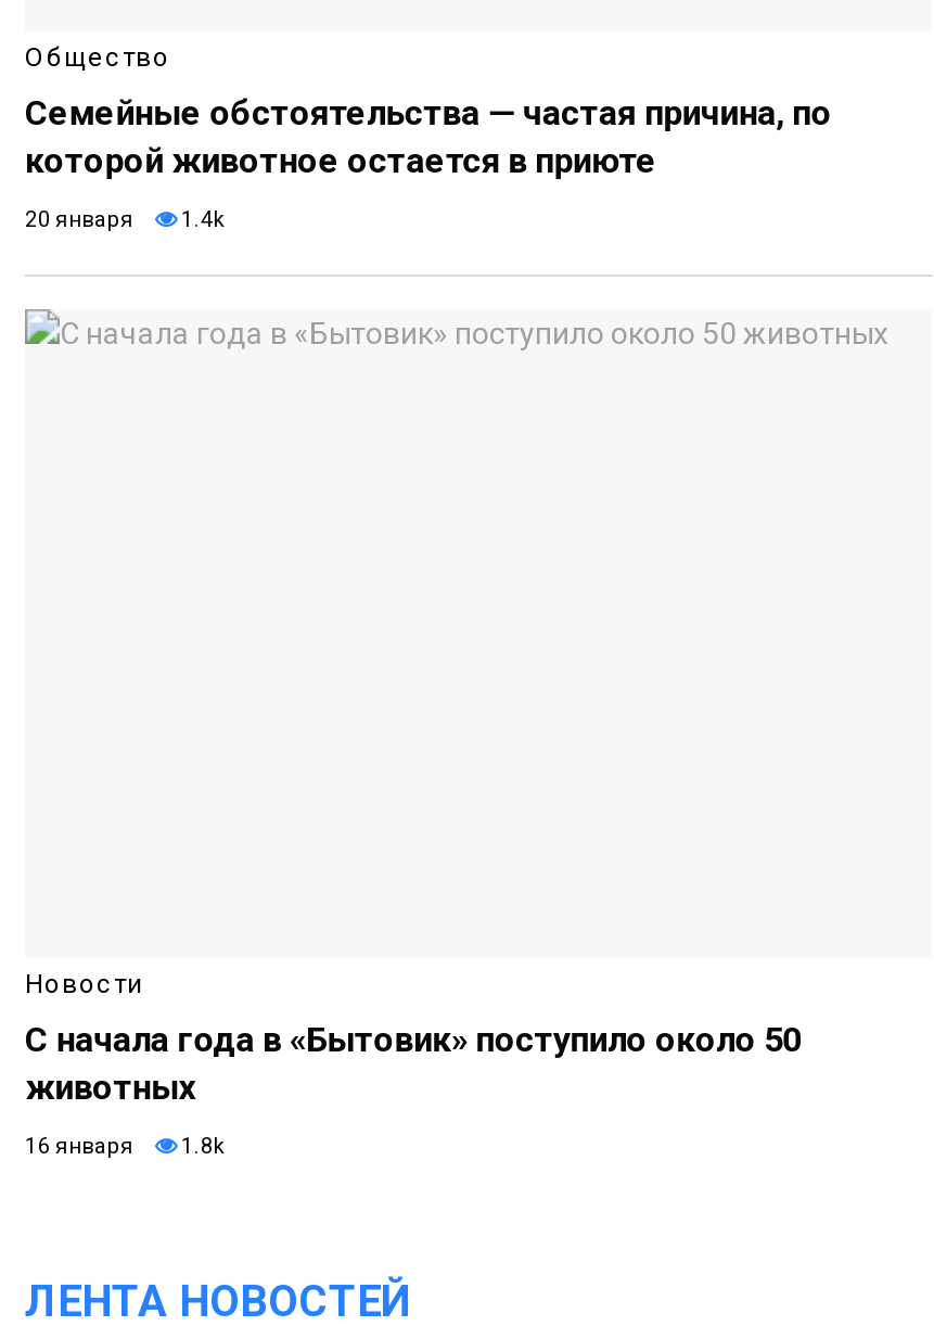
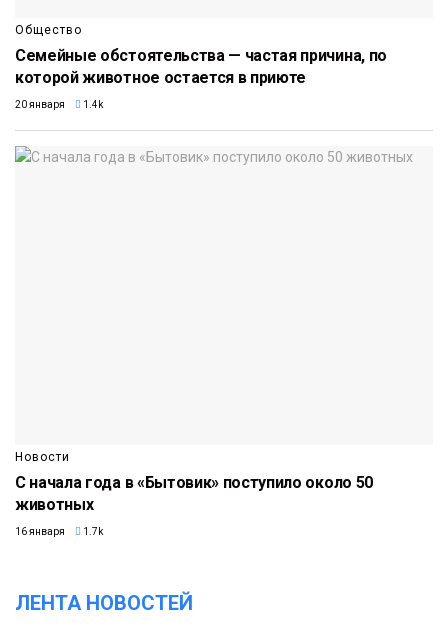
- 16 января 1.8k
+ 16 января 1.7k
